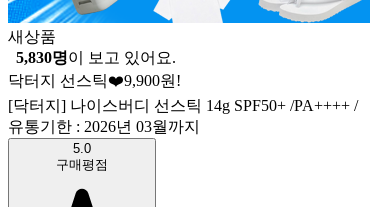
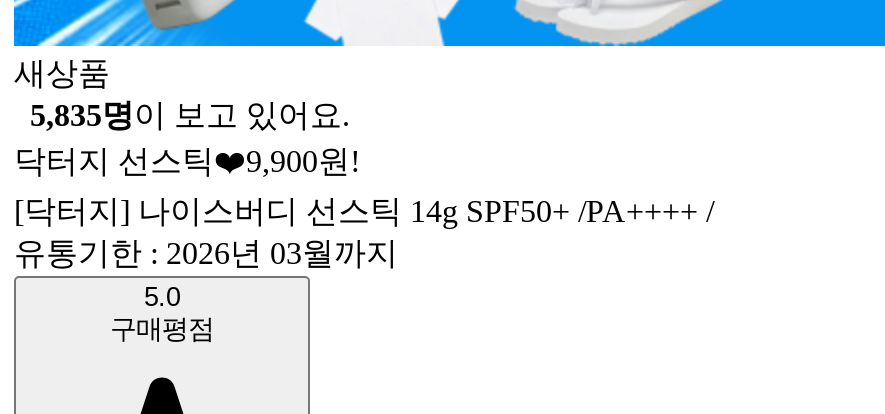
- 5,830명 이 보고 있어요.
+ 5,835명 이 보고 있어요.
